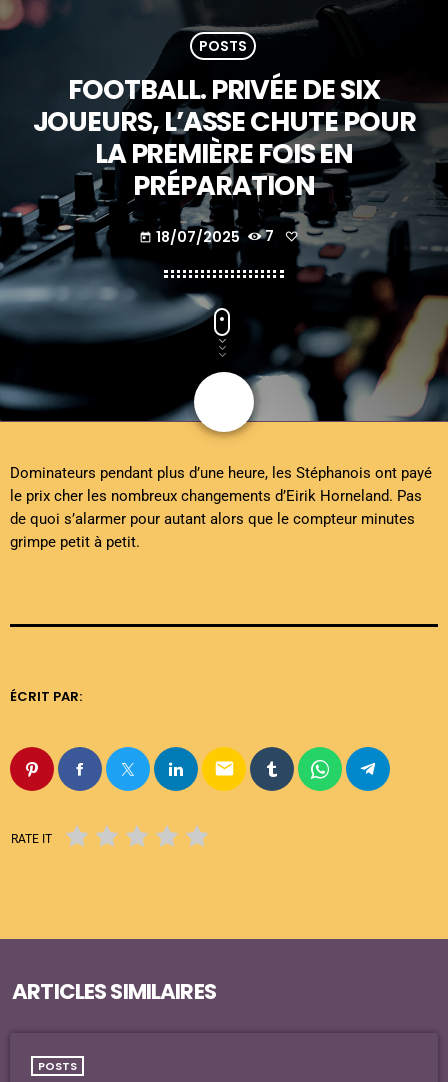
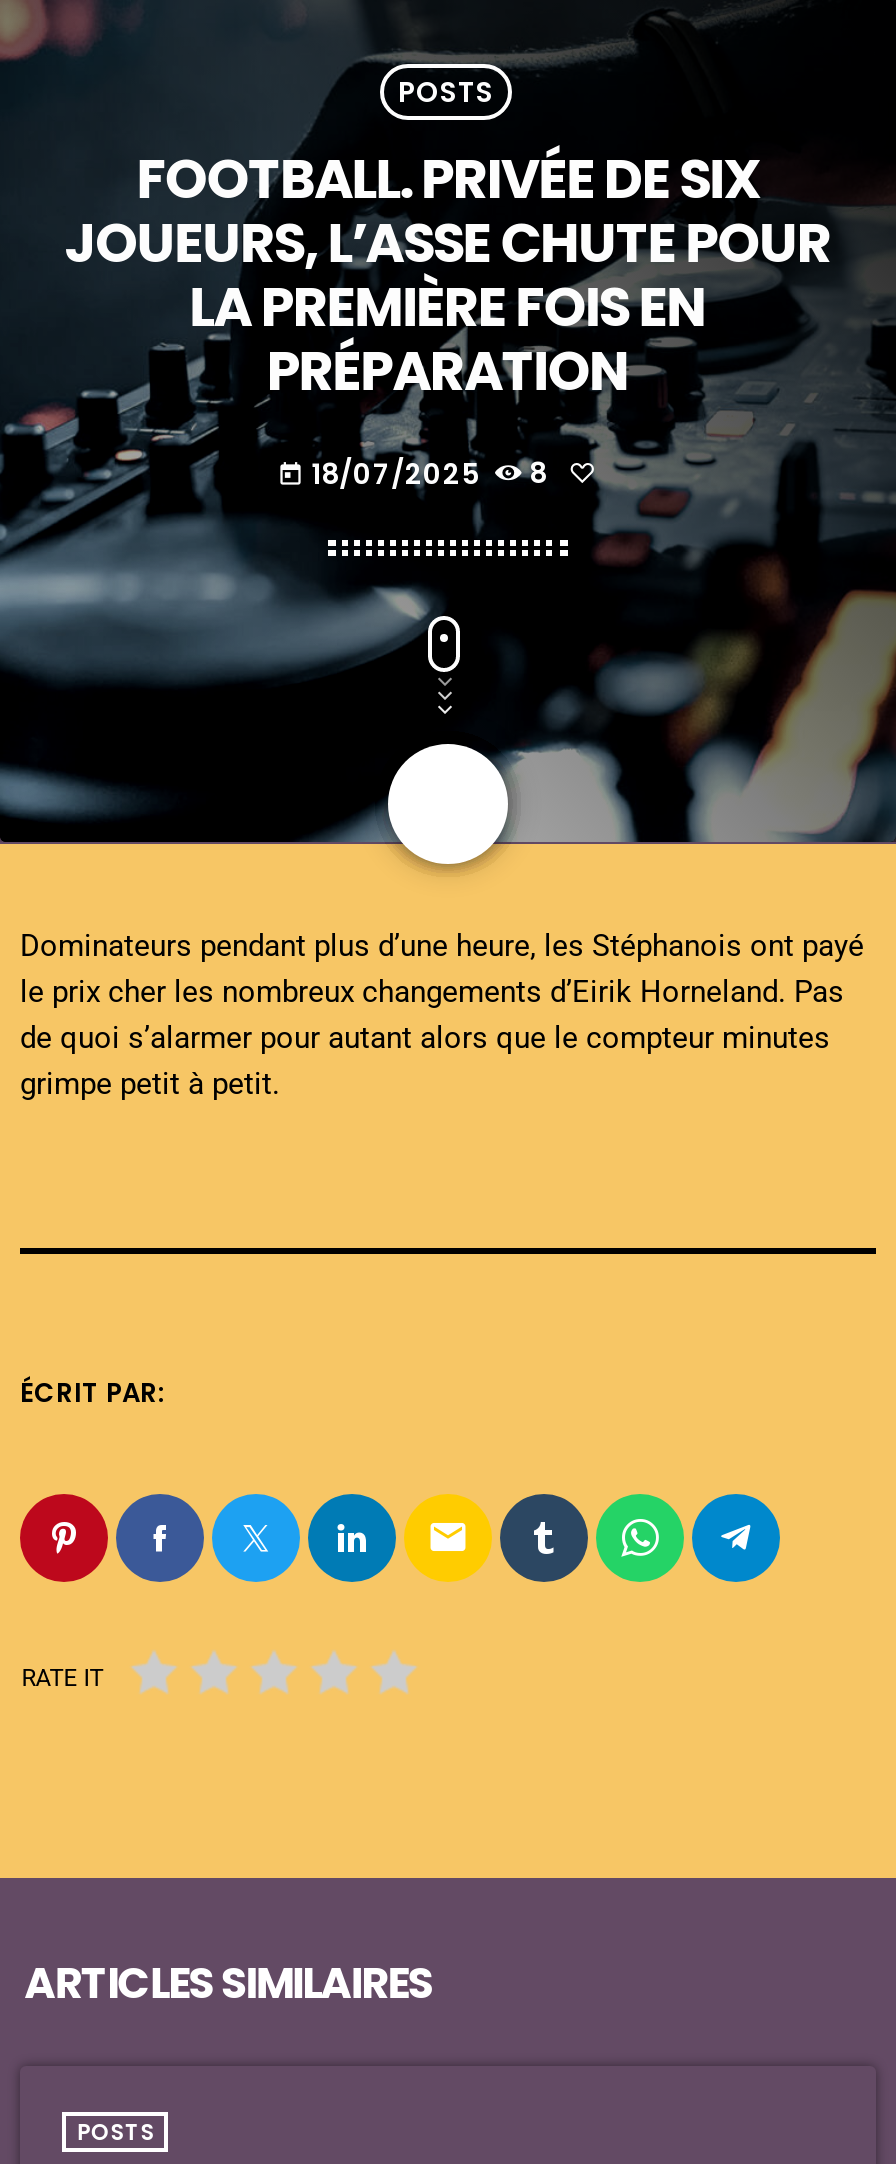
- 7
+ 8
